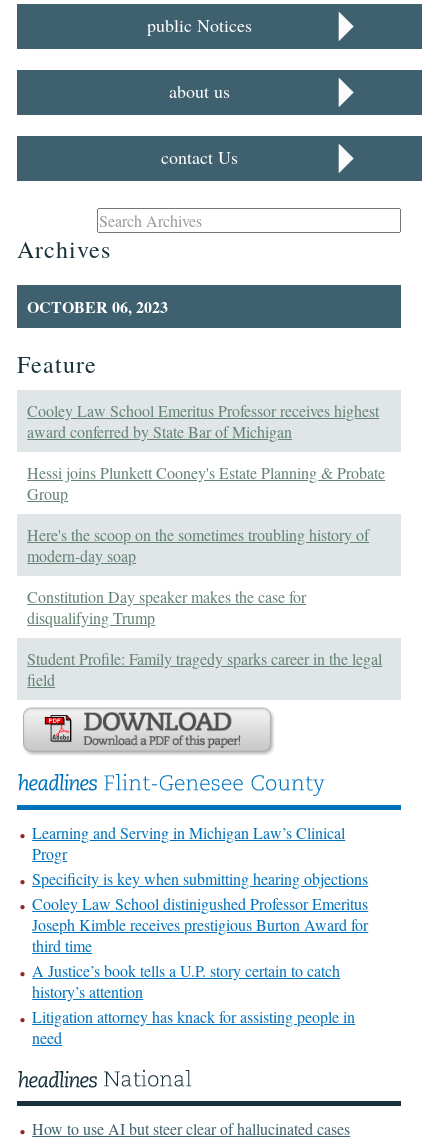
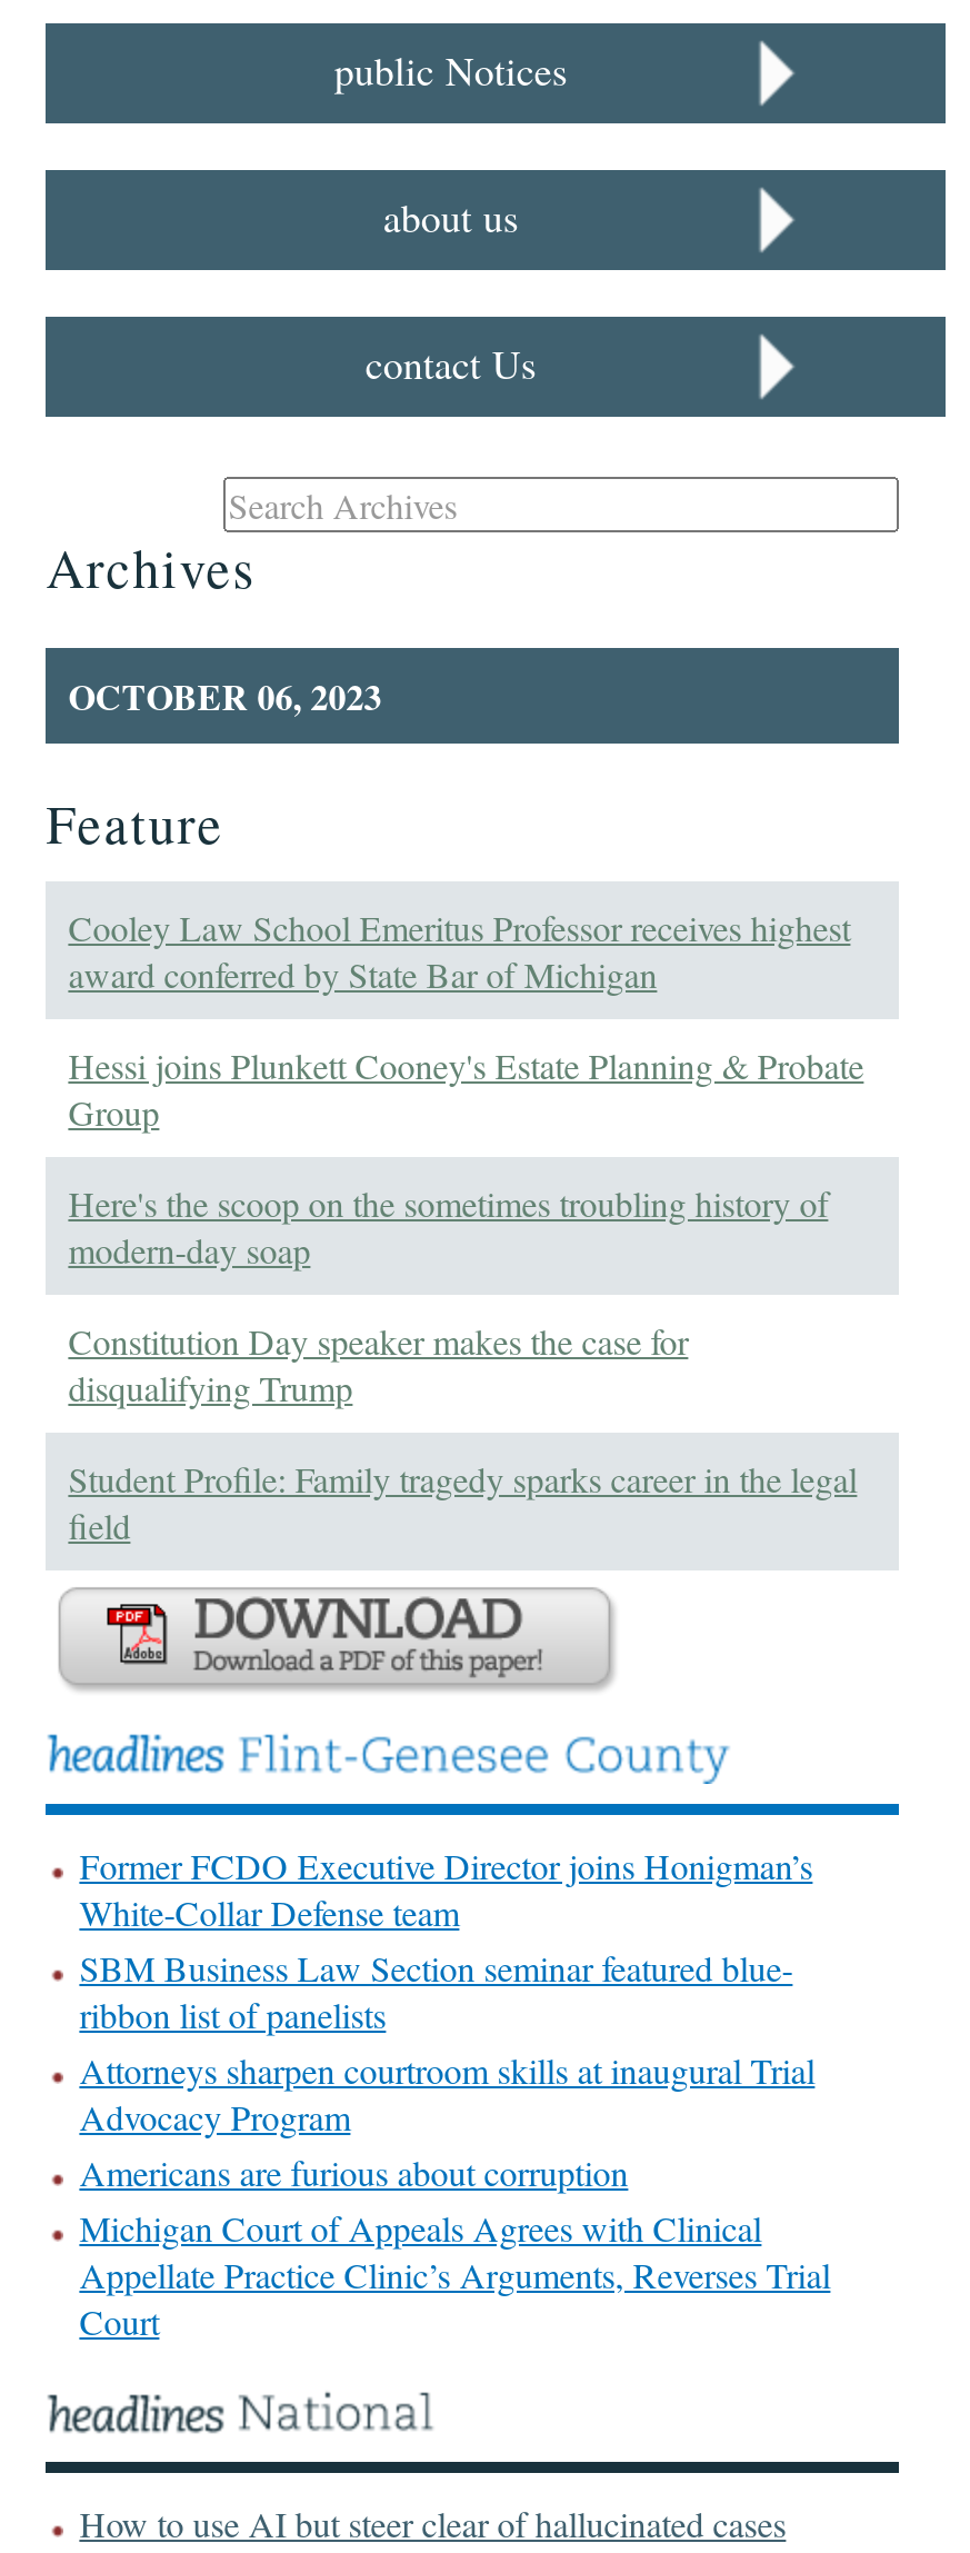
- Learning and Serving in Michigan Law’s Clinical
- Progr
- Specificity is key when submitting hearing objections
- Cooley Law School distinigushed Professor Emeritus
- Joseph Kimble receives prestigious Burton Award for
- third time
- A Justice’s book tells a U.P. story certain to catch
- history’s attention
- Litigation attorney has knack for assisting people in
- need
+ Former FCDO Executive Director joins Honigman’s
+ White-Collar Defense team
+ SBM Business Law Section seminar featured blue-
+ ribbon list of panelists
+ Attorneys sharpen courtroom skills at inaugural Trial
+ Advocacy Program
+ Americans are furious about corruption
+ Michigan Court of Appeals Agrees with Clinical
+ Appellate Practice Clinic’s Arguments, Reverses Trial
+ Court
